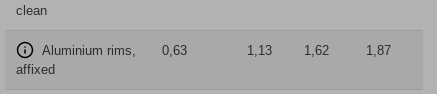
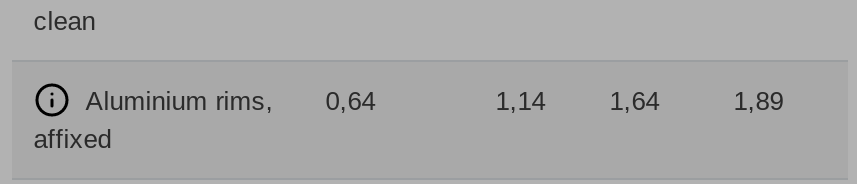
- Aluminium rims, 0,63
+ Aluminium rims, 0,64

- 1,13
+ 1,14

- 1,62
+ 1,64

- 1,87
+ 1,89
